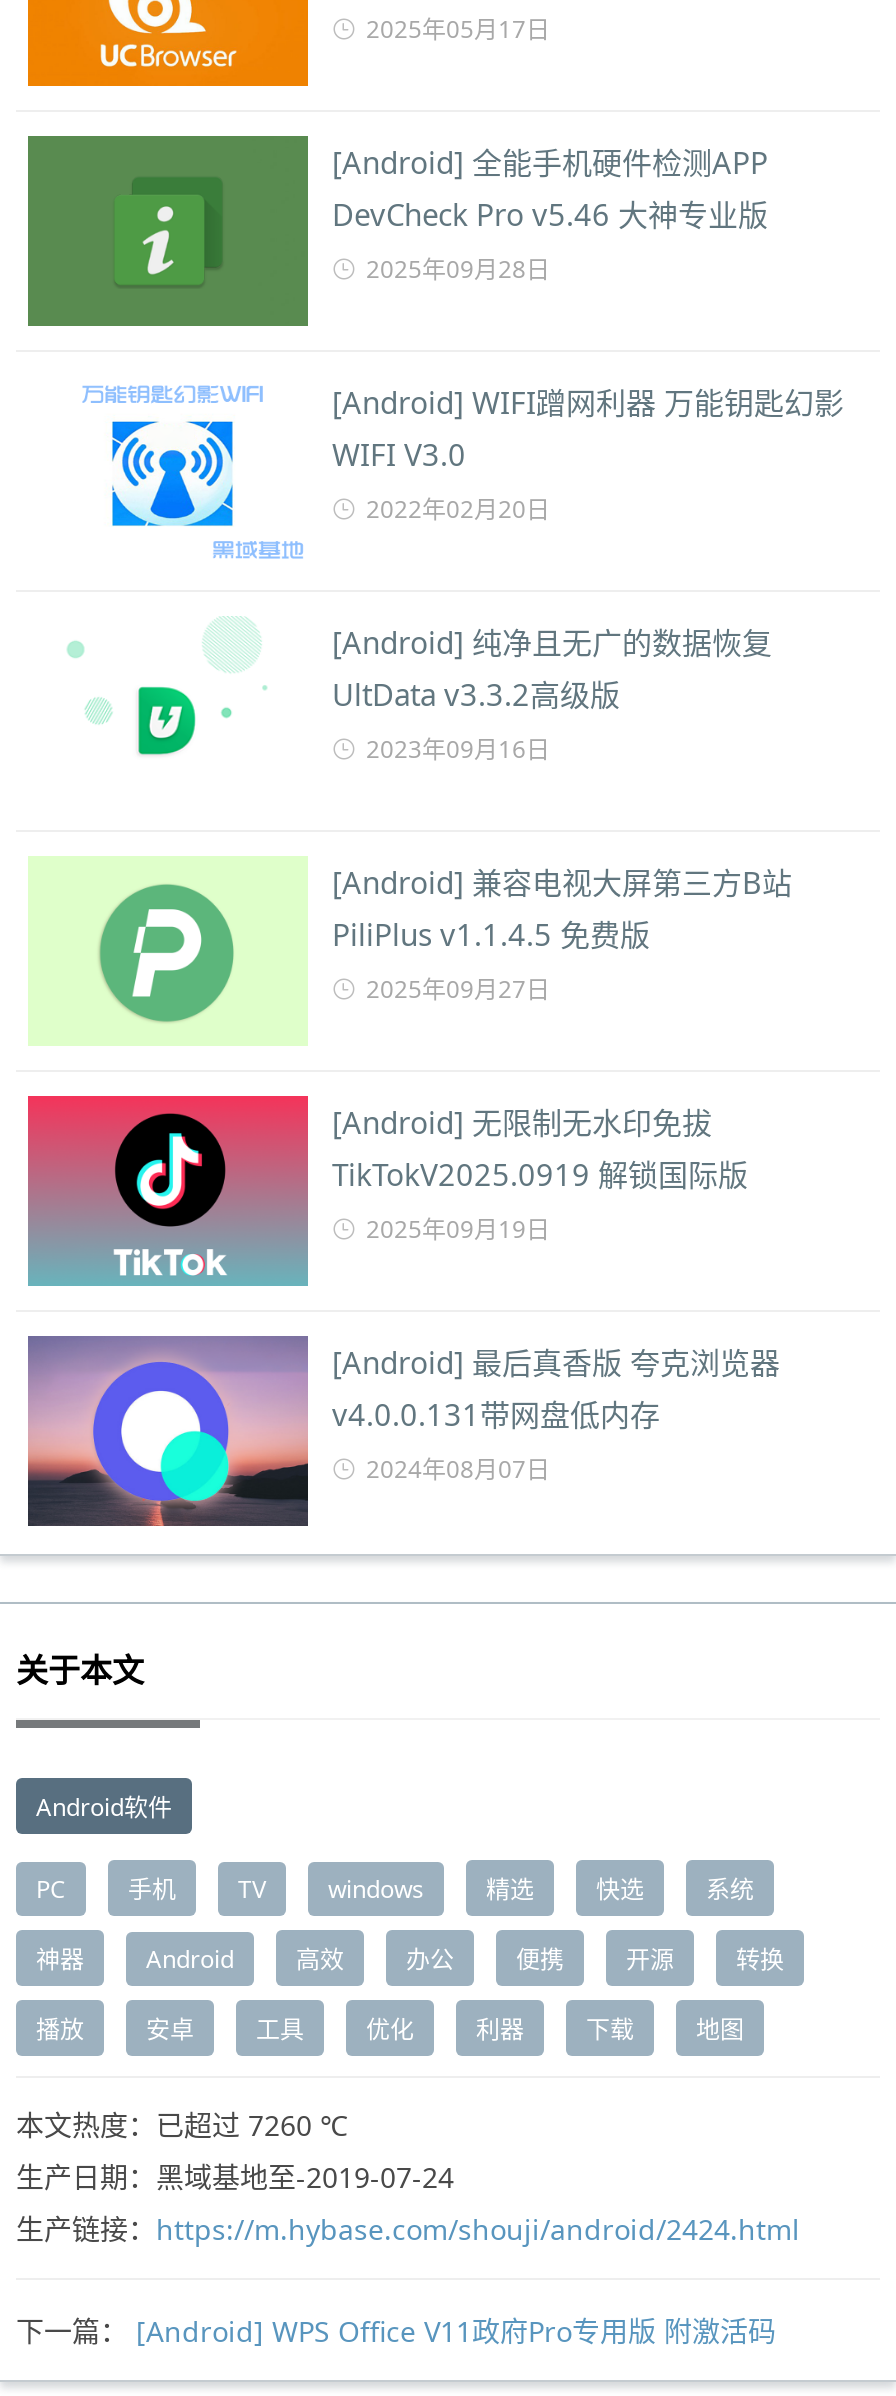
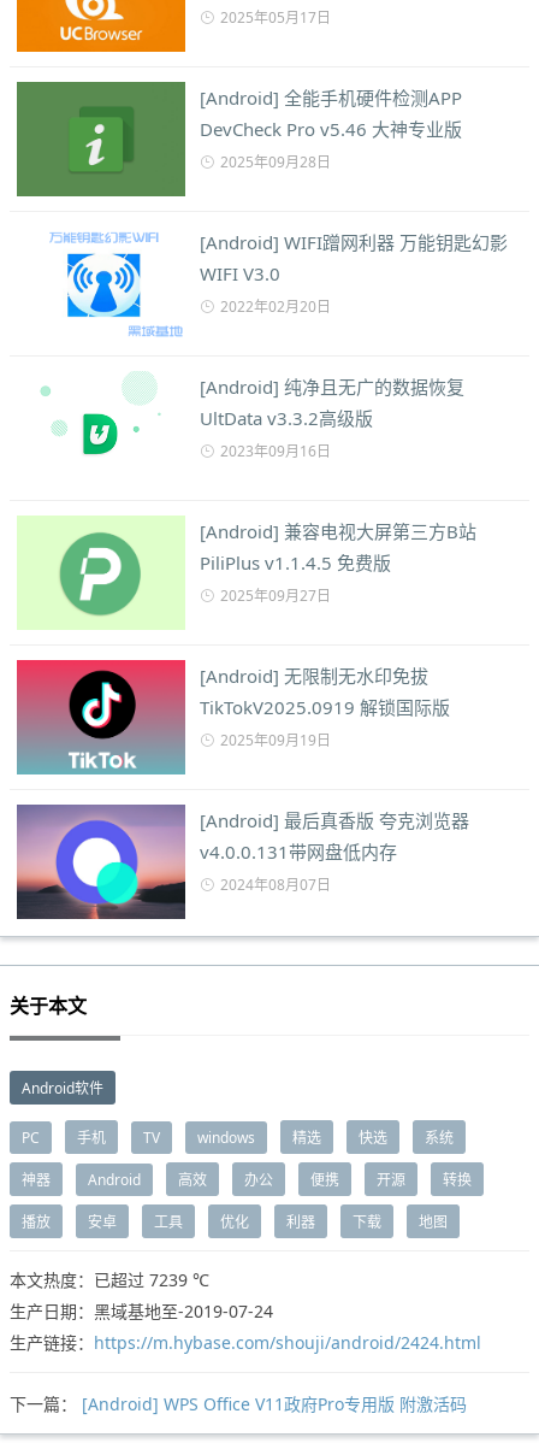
- 本文热度：已超过7260 ℃
+ 本文热度：已超过7239 ℃
